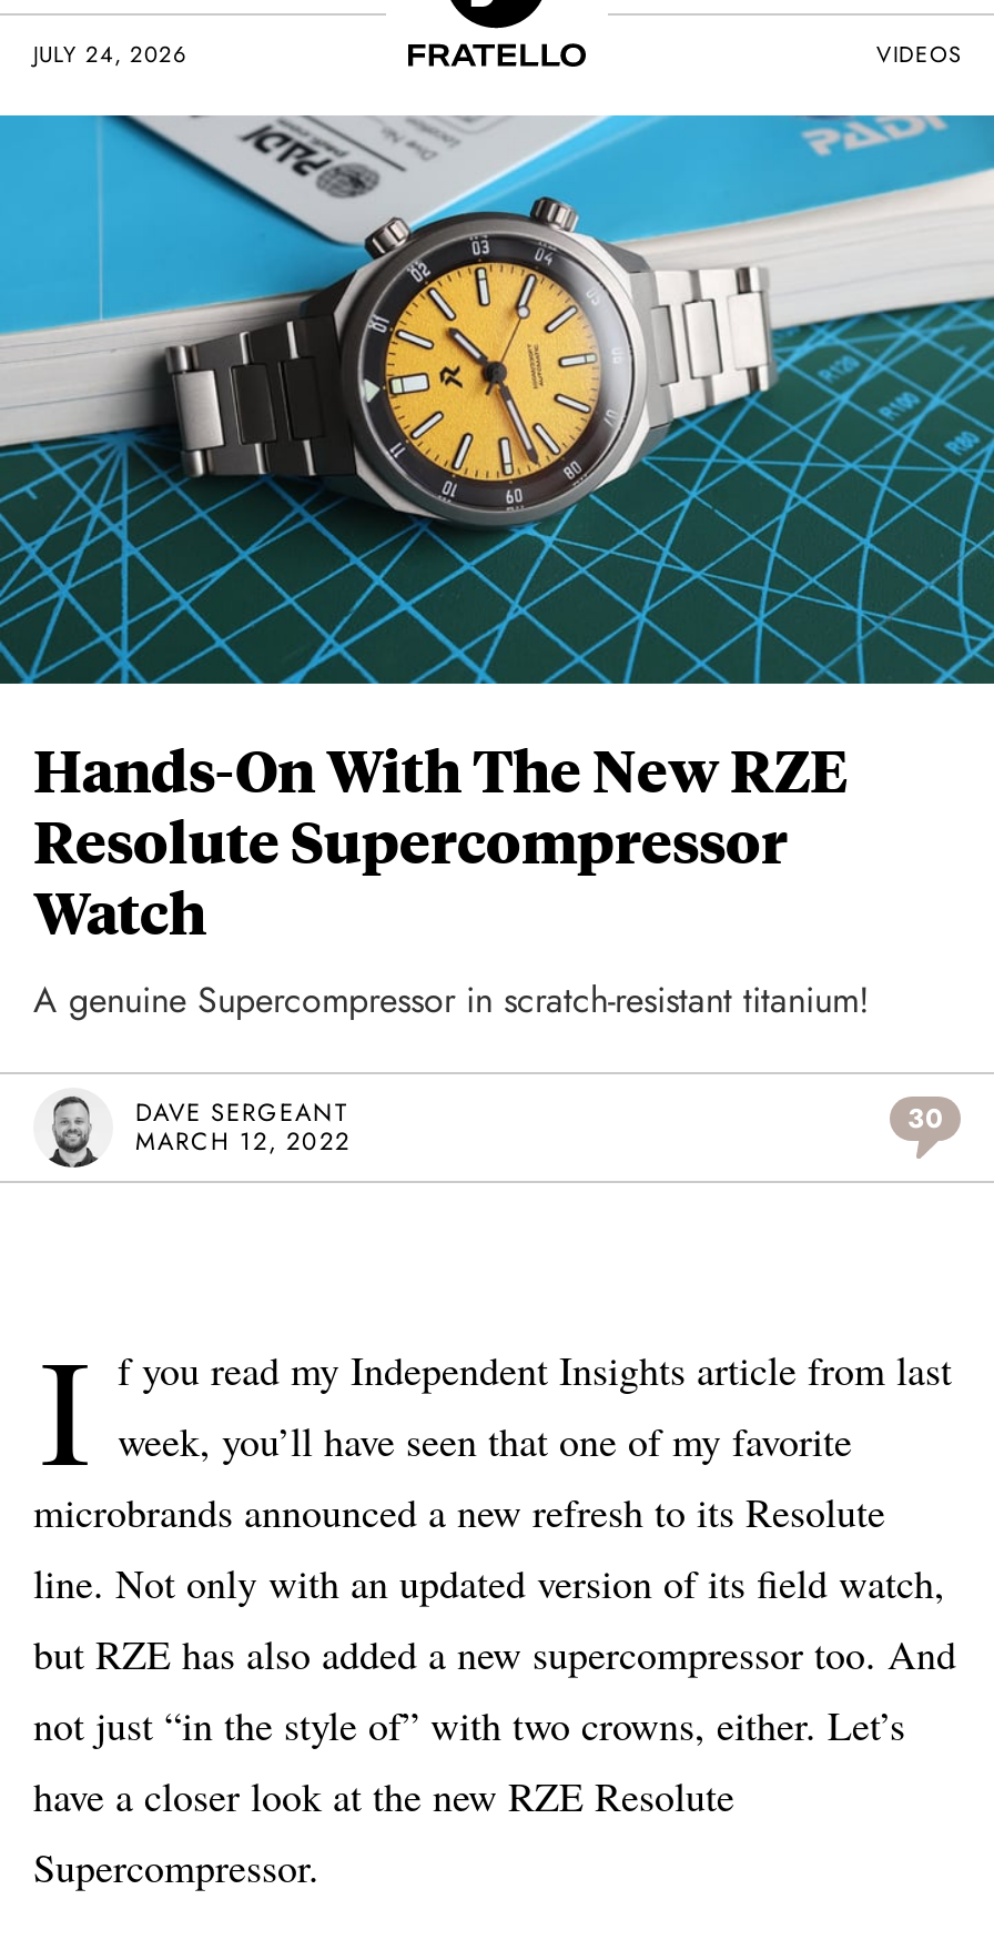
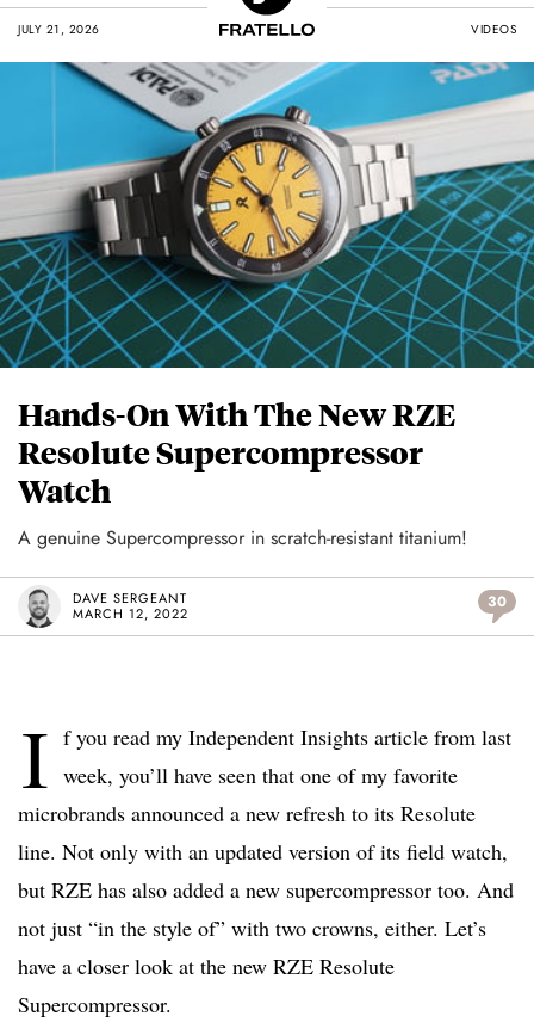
- JULY 24, 2026
+ JULY 21, 2026
